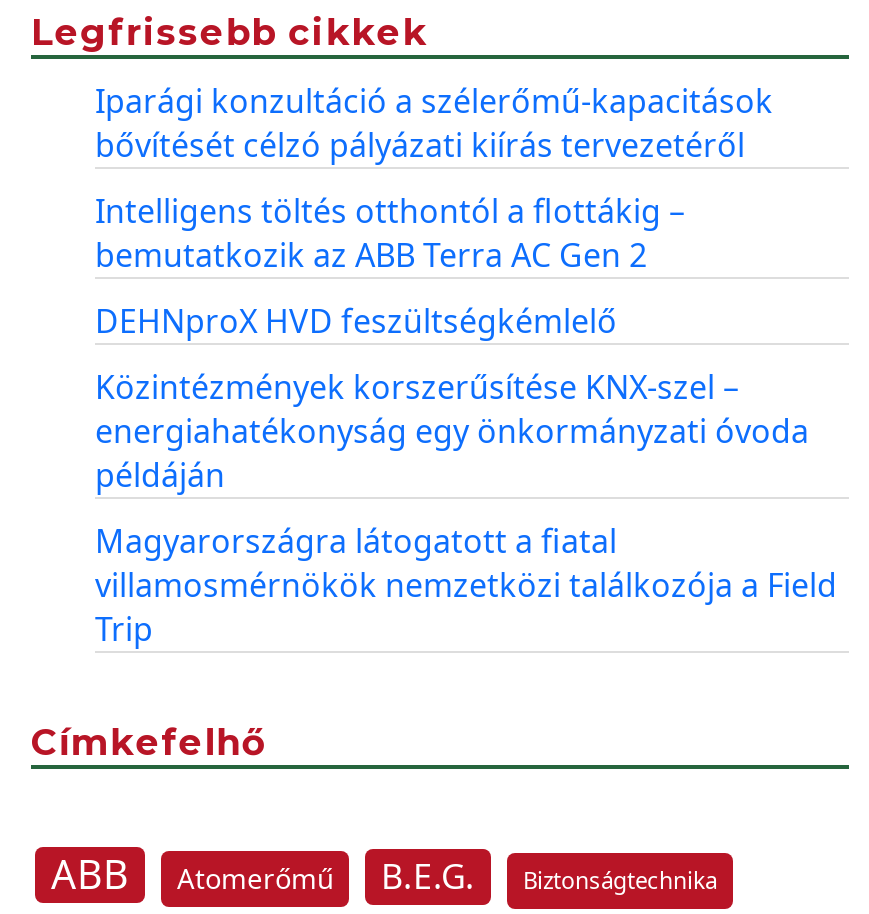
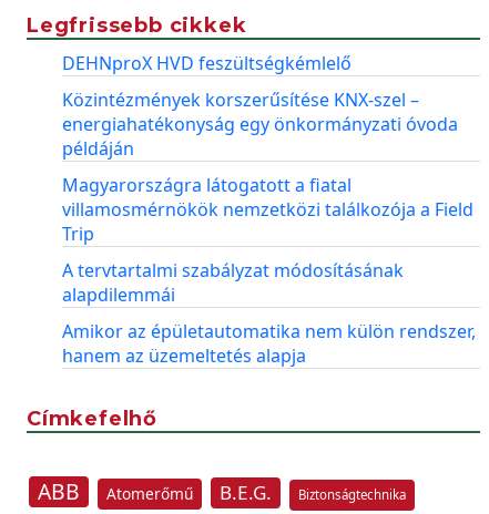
- Iparági konzultáció a szélerőmű-kapacitások
- bővítését célzó pályázati kiírás tervezetéről
- Intelligens töltés otthontól a flottákig –
- bemutatkozik az ABB Terra AC Gen 2

moved up: DEHNproX HVD feszültségkémlelő | Közintézmények korszerűsítése KNX-szel – | energiahatékonyság egy önkormányzati óvoda | példáján | Magyarországra látogatott a fiatal | villamosmérnökök nemzetközi találkozója a Field | Trip

+ A tervtartalmi szabályzat módosításának
+ alapdilemmái
+ Amikor az épületautomatika nem külön rendszer,
+ hanem az üzemeltetés alapja
